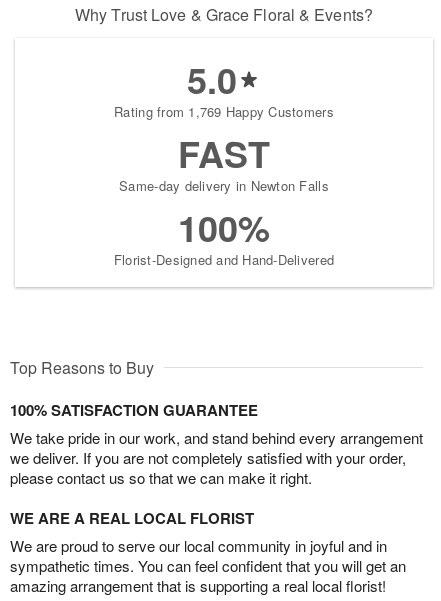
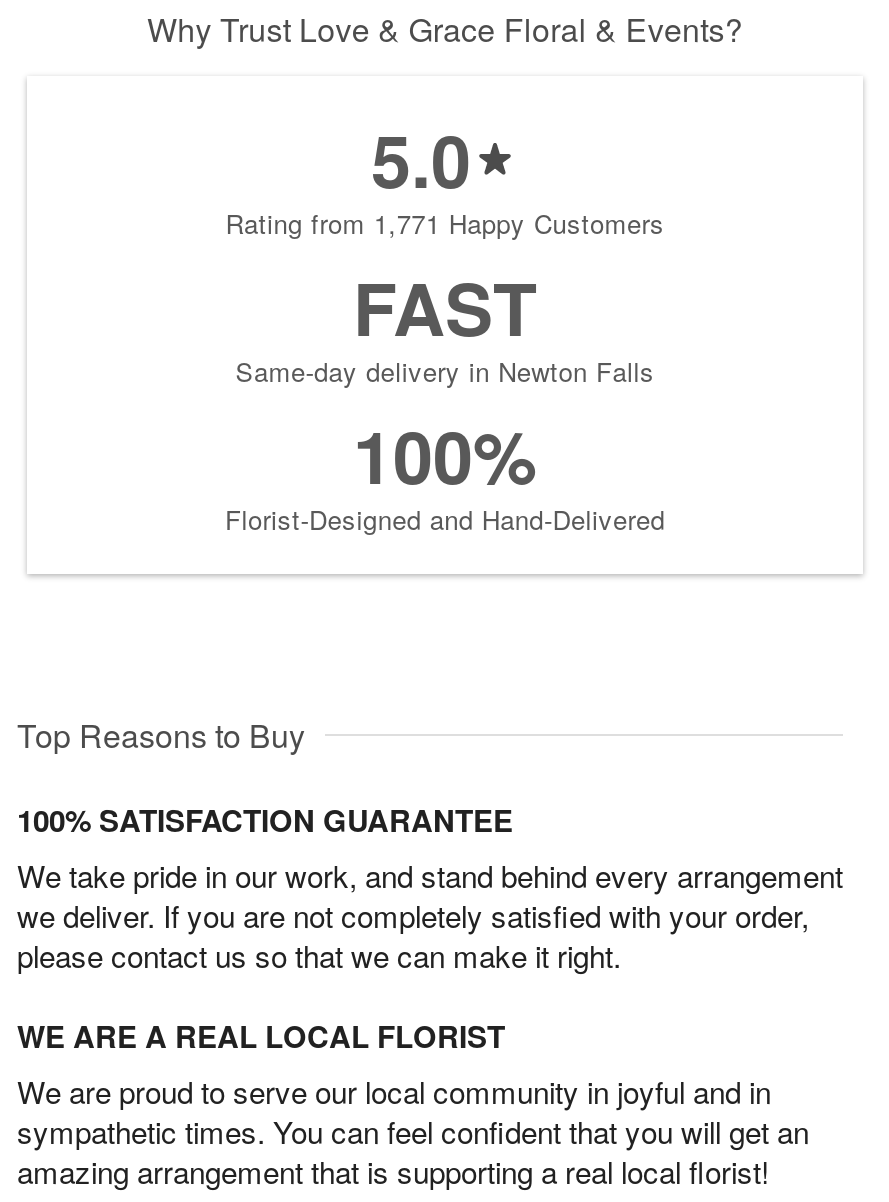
- Rating from 1,769 Happy Customers
+ Rating from 1,771 Happy Customers
